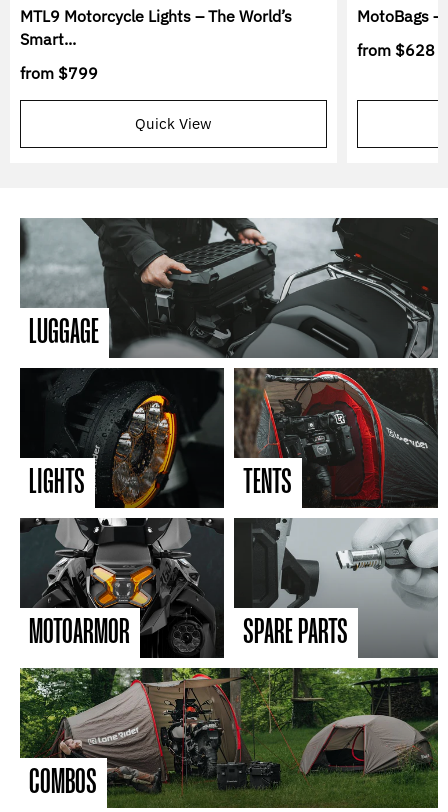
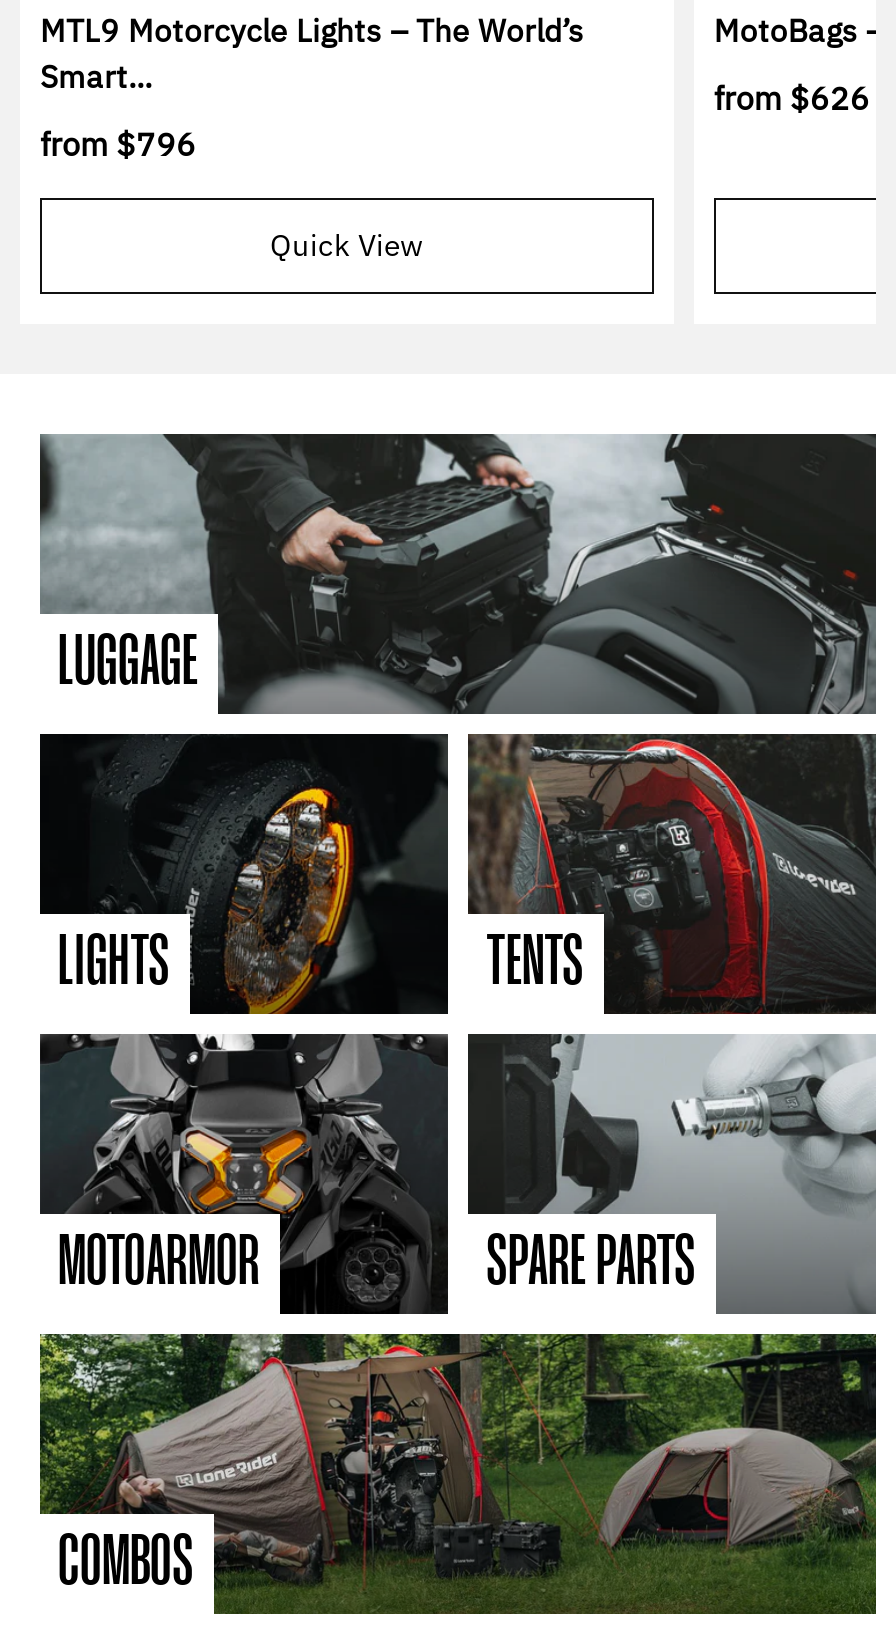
- from $628
+ from $626

- from $799
+ from $796
